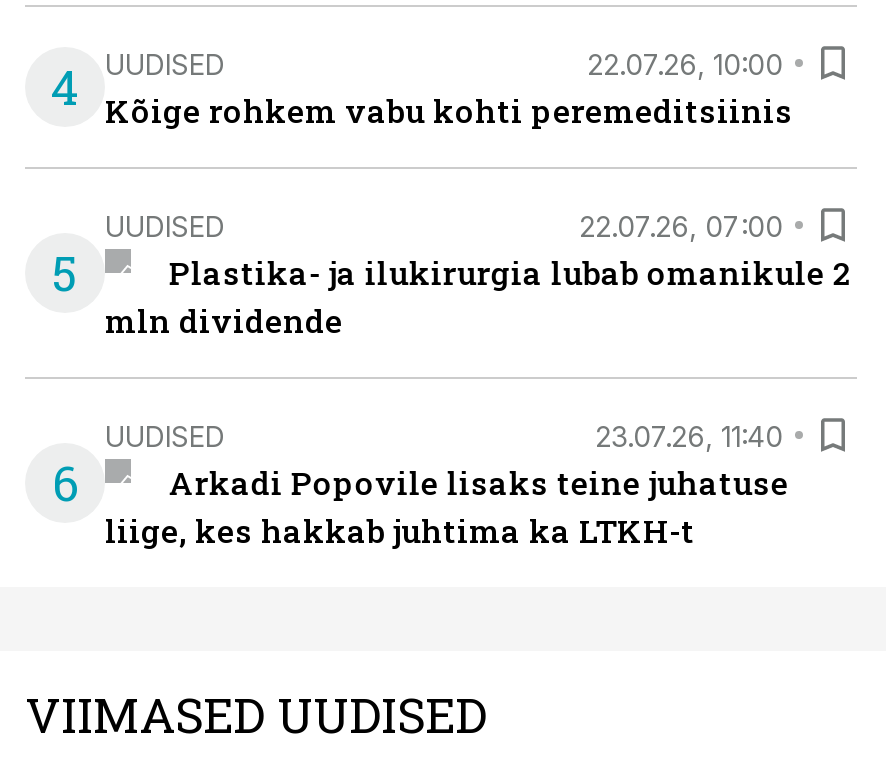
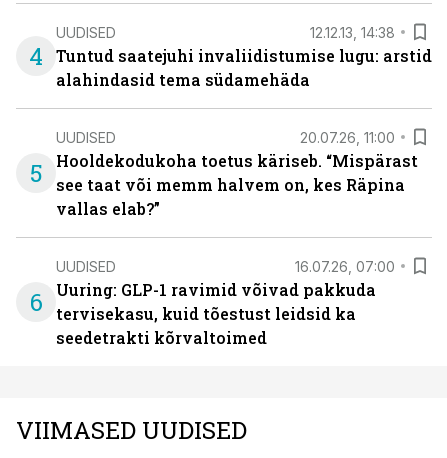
- 22.07.26, 10:00
- Kõige rohkem vabu kohti peremeditsiinis
+ 12.12.13, 14:38
+ Tuntud saatejuhi invaliidistumise lugu: arstid
+ alahindasid tema südamehäda

- 22.07.26, 07:00
- Plastika- ja ilukirurgia lubab omanikule 2
- mln dividende
+ 20.07.26, 11:00
+ Hooldekodukoha toetus käriseb. “Mispärast
+ see taat või memm halvem on, kes Räpina
+ vallas elab?”

- 23.07.26, 11:40
- Arkadi Popovile lisaks teine juhatuse
- liige, kes hakkab juhtima ka LTKH-t
+ 16.07.26, 07:00
+ Uuring: GLP-1 ravimid võivad pakkuda
+ tervisekasu, kuid tõestust leidsid ka
+ seedetrakti kõrvaltoimed
